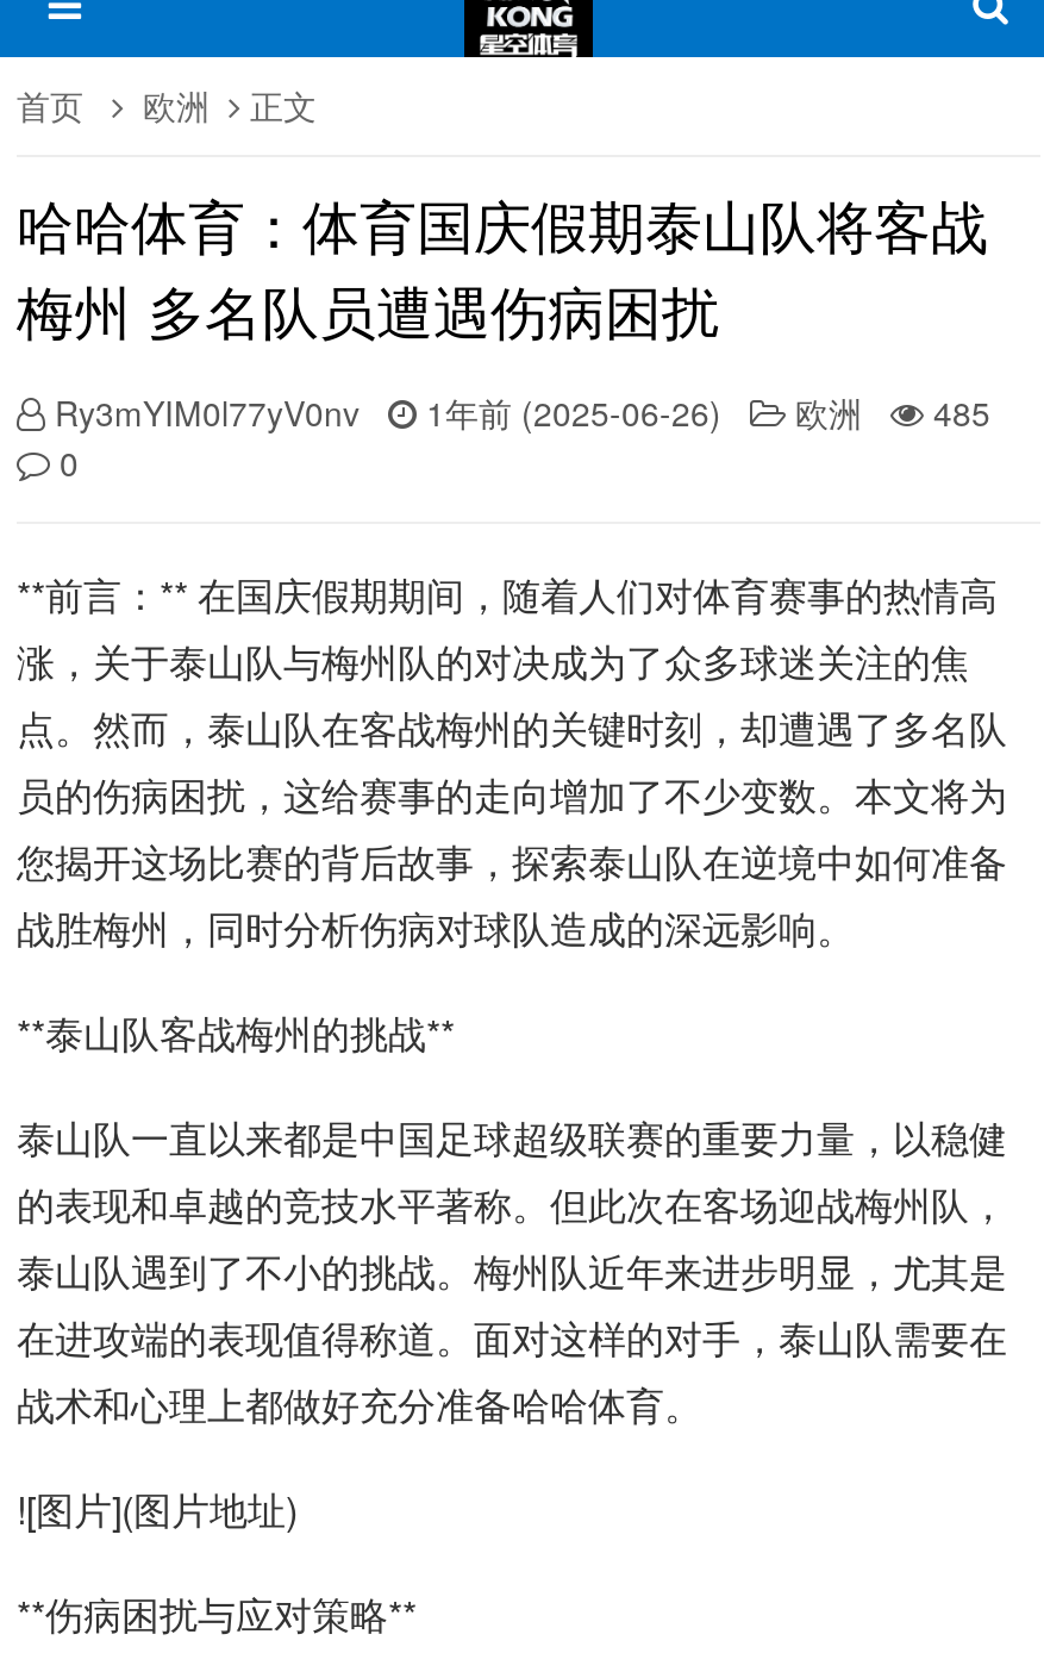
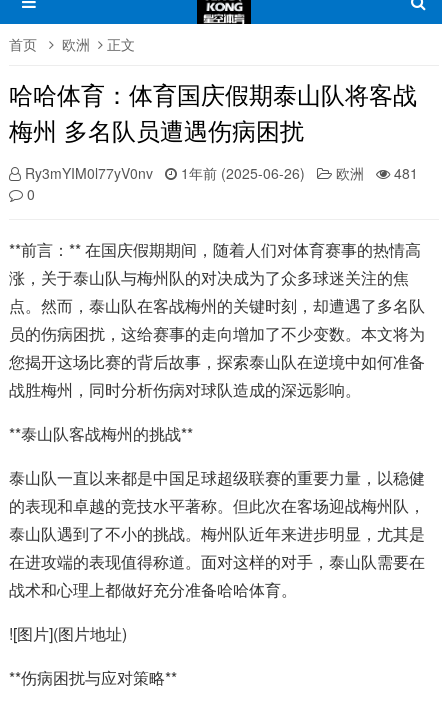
- Ry3mYIM0l77yV0nv 1年前 (2025-06-26) 欧洲 485
+ Ry3mYIM0l77yV0nv 1年前 (2025-06-26) 欧洲 481
